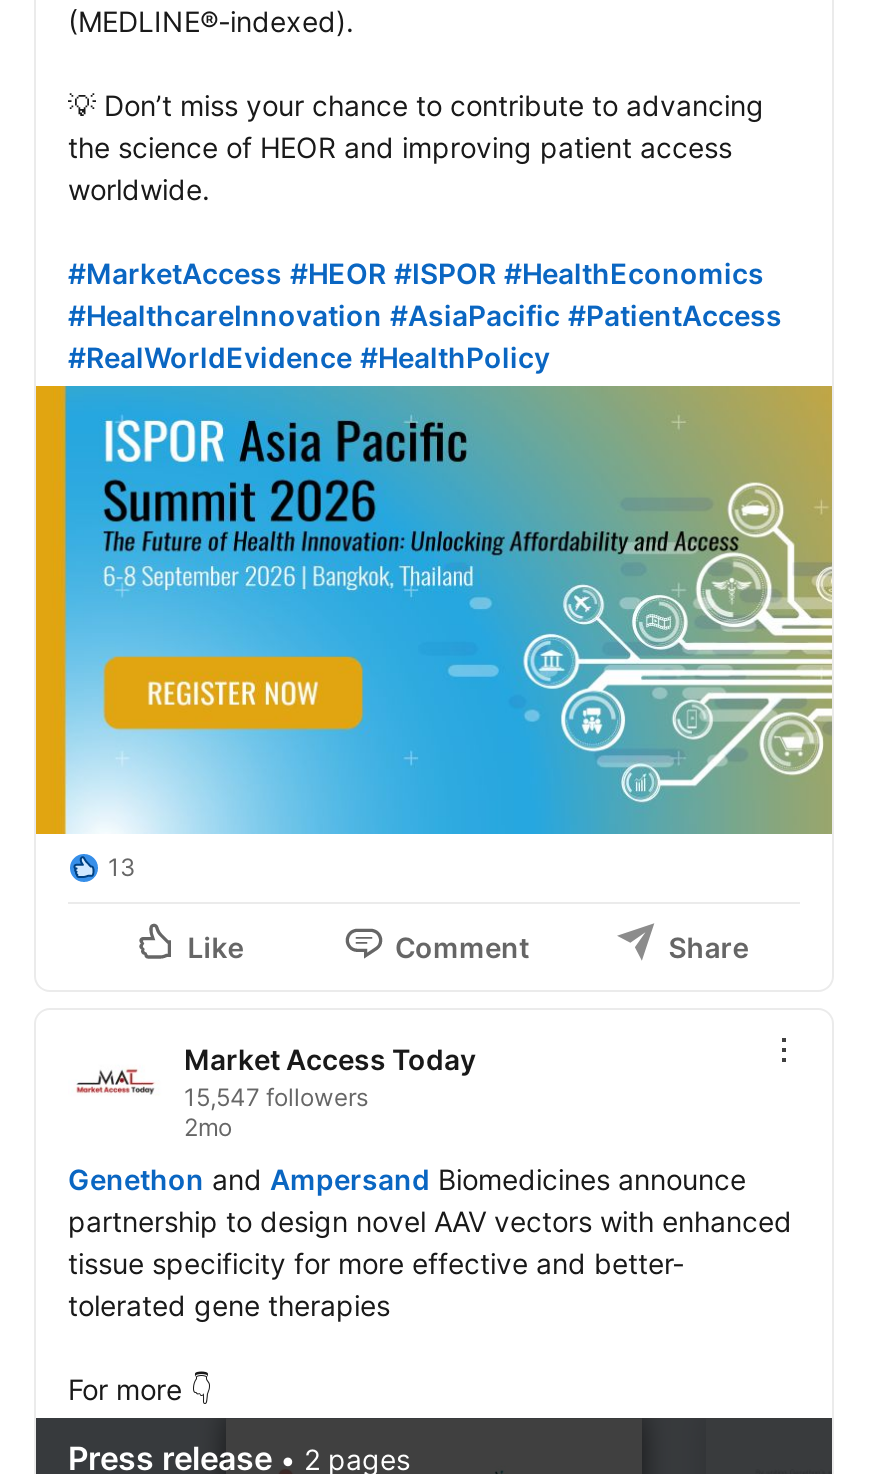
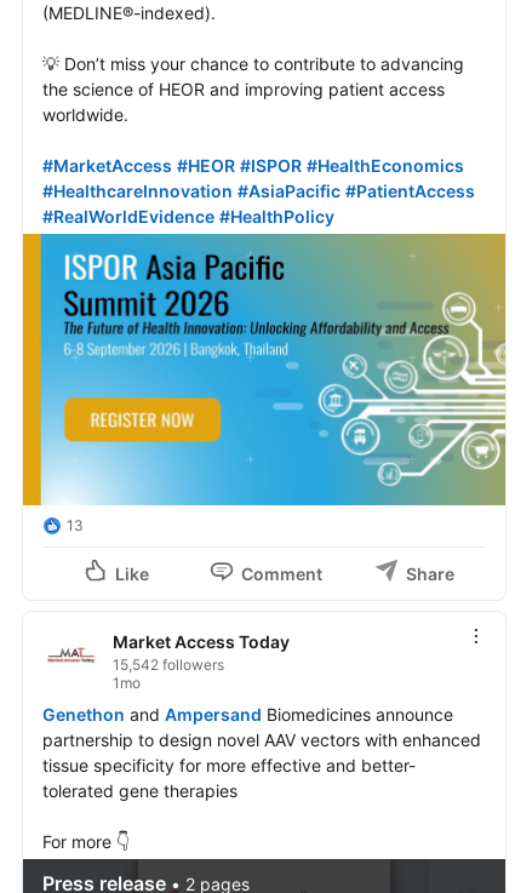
- 15,547 followers
- 2mo
+ 15,542 followers
+ 1mo
